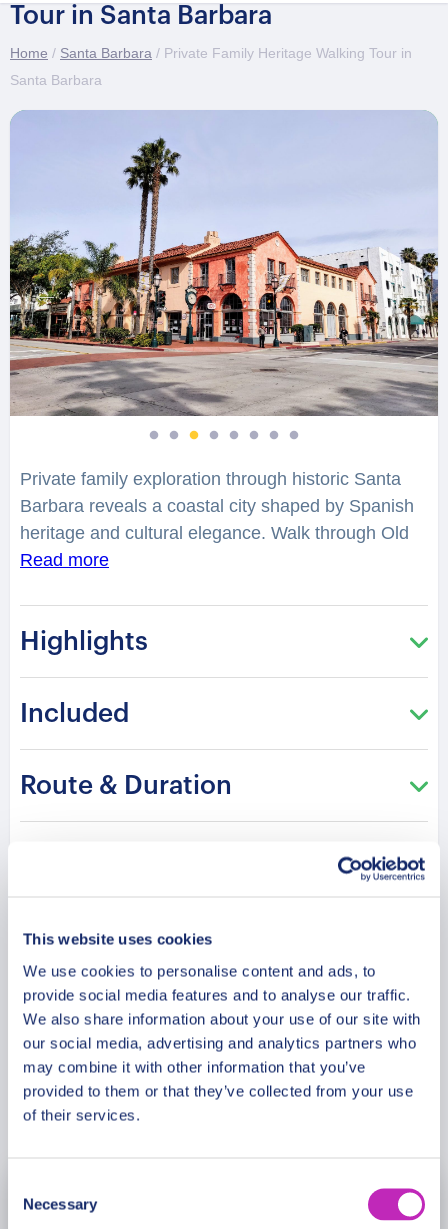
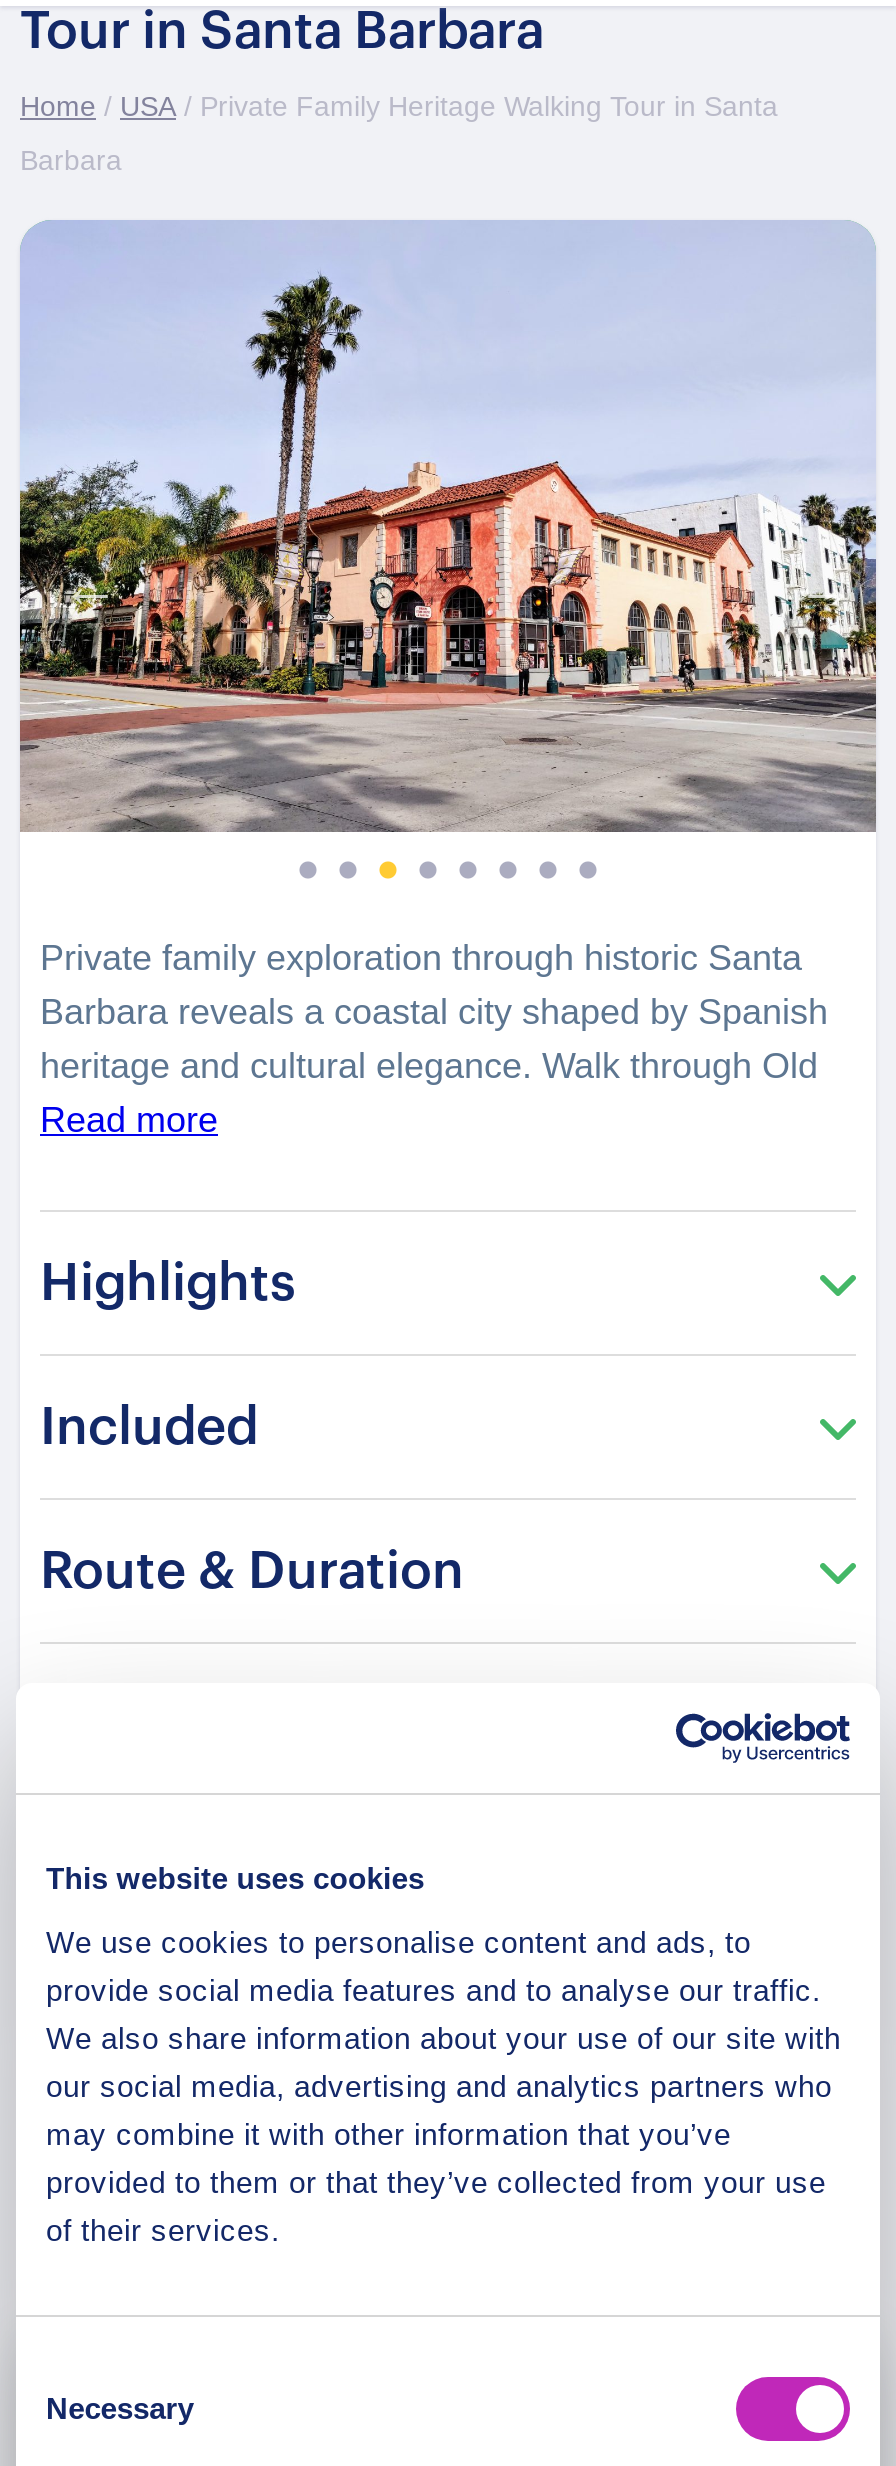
- Home / Santa Barbara / Private Family Heritage Walking Tour in
+ Home / USA / Private Family Heritage Walking Tour in Santa

- Santa Barbara
+ Barbara
